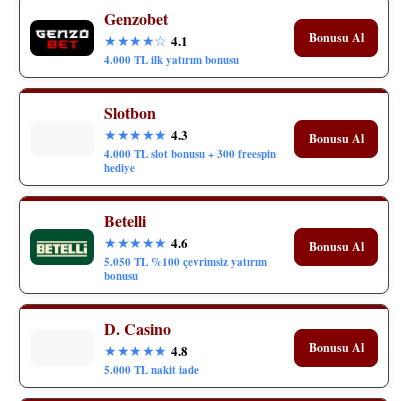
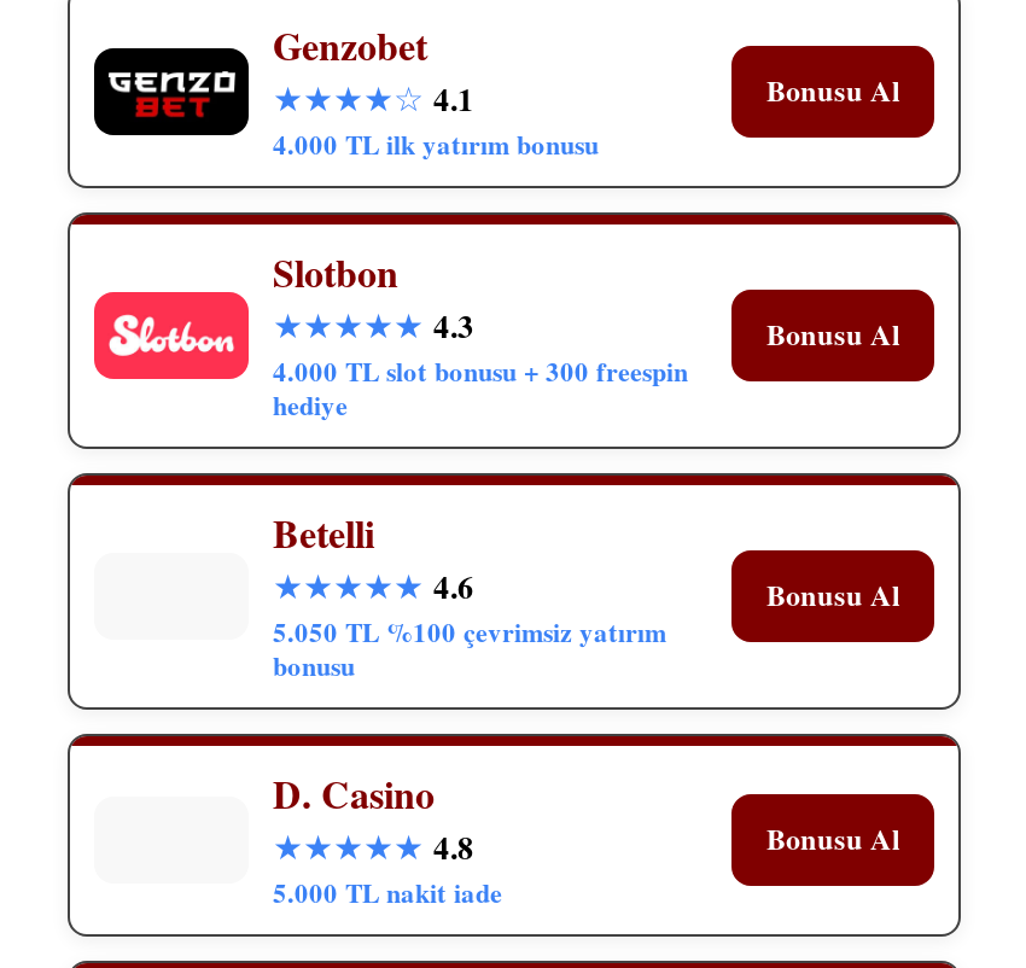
+ [image]

- [image]
